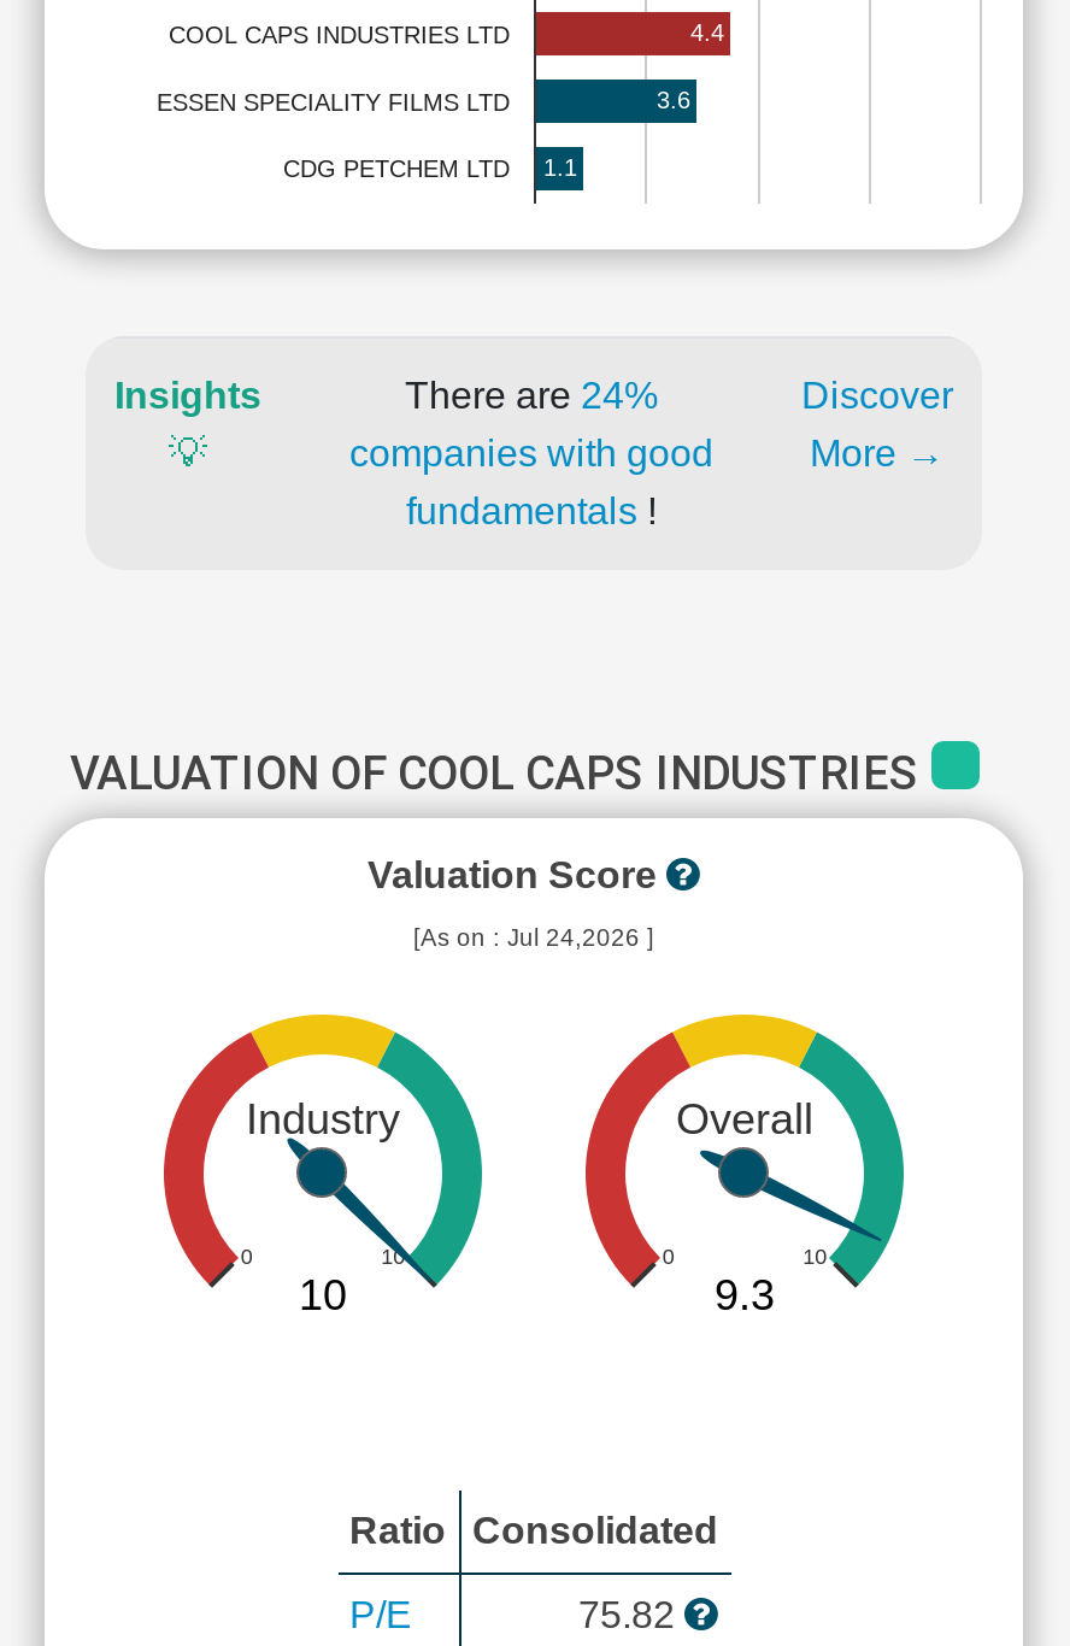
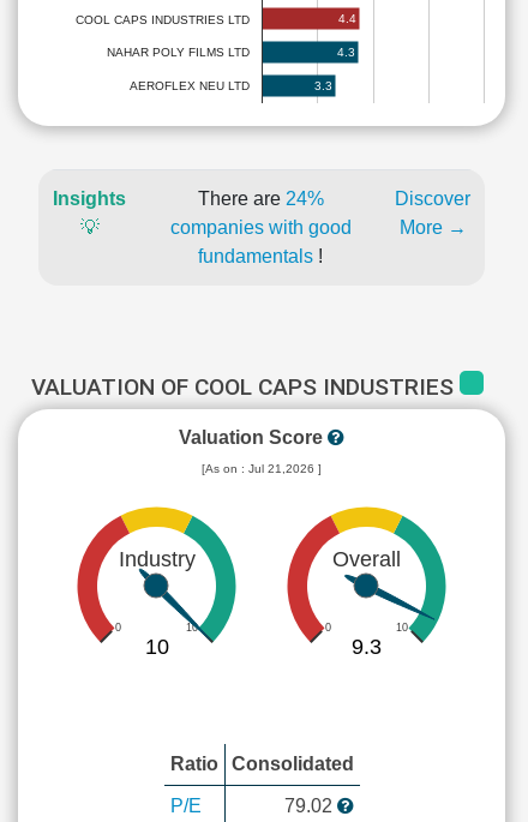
- ESSEN SPECIALITY FILMS LTD
+ NAHAR POLY FILMS LTD

- 3.6
+ 4.3

- CDG PETCHEM LTD
+ AEROFLEX NEU LTD

- 1.1
+ 3.3

- [As on : Jul 24,2026 ]
+ [As on : Jul 21,2026 ]

- 75.82
+ 79.02
